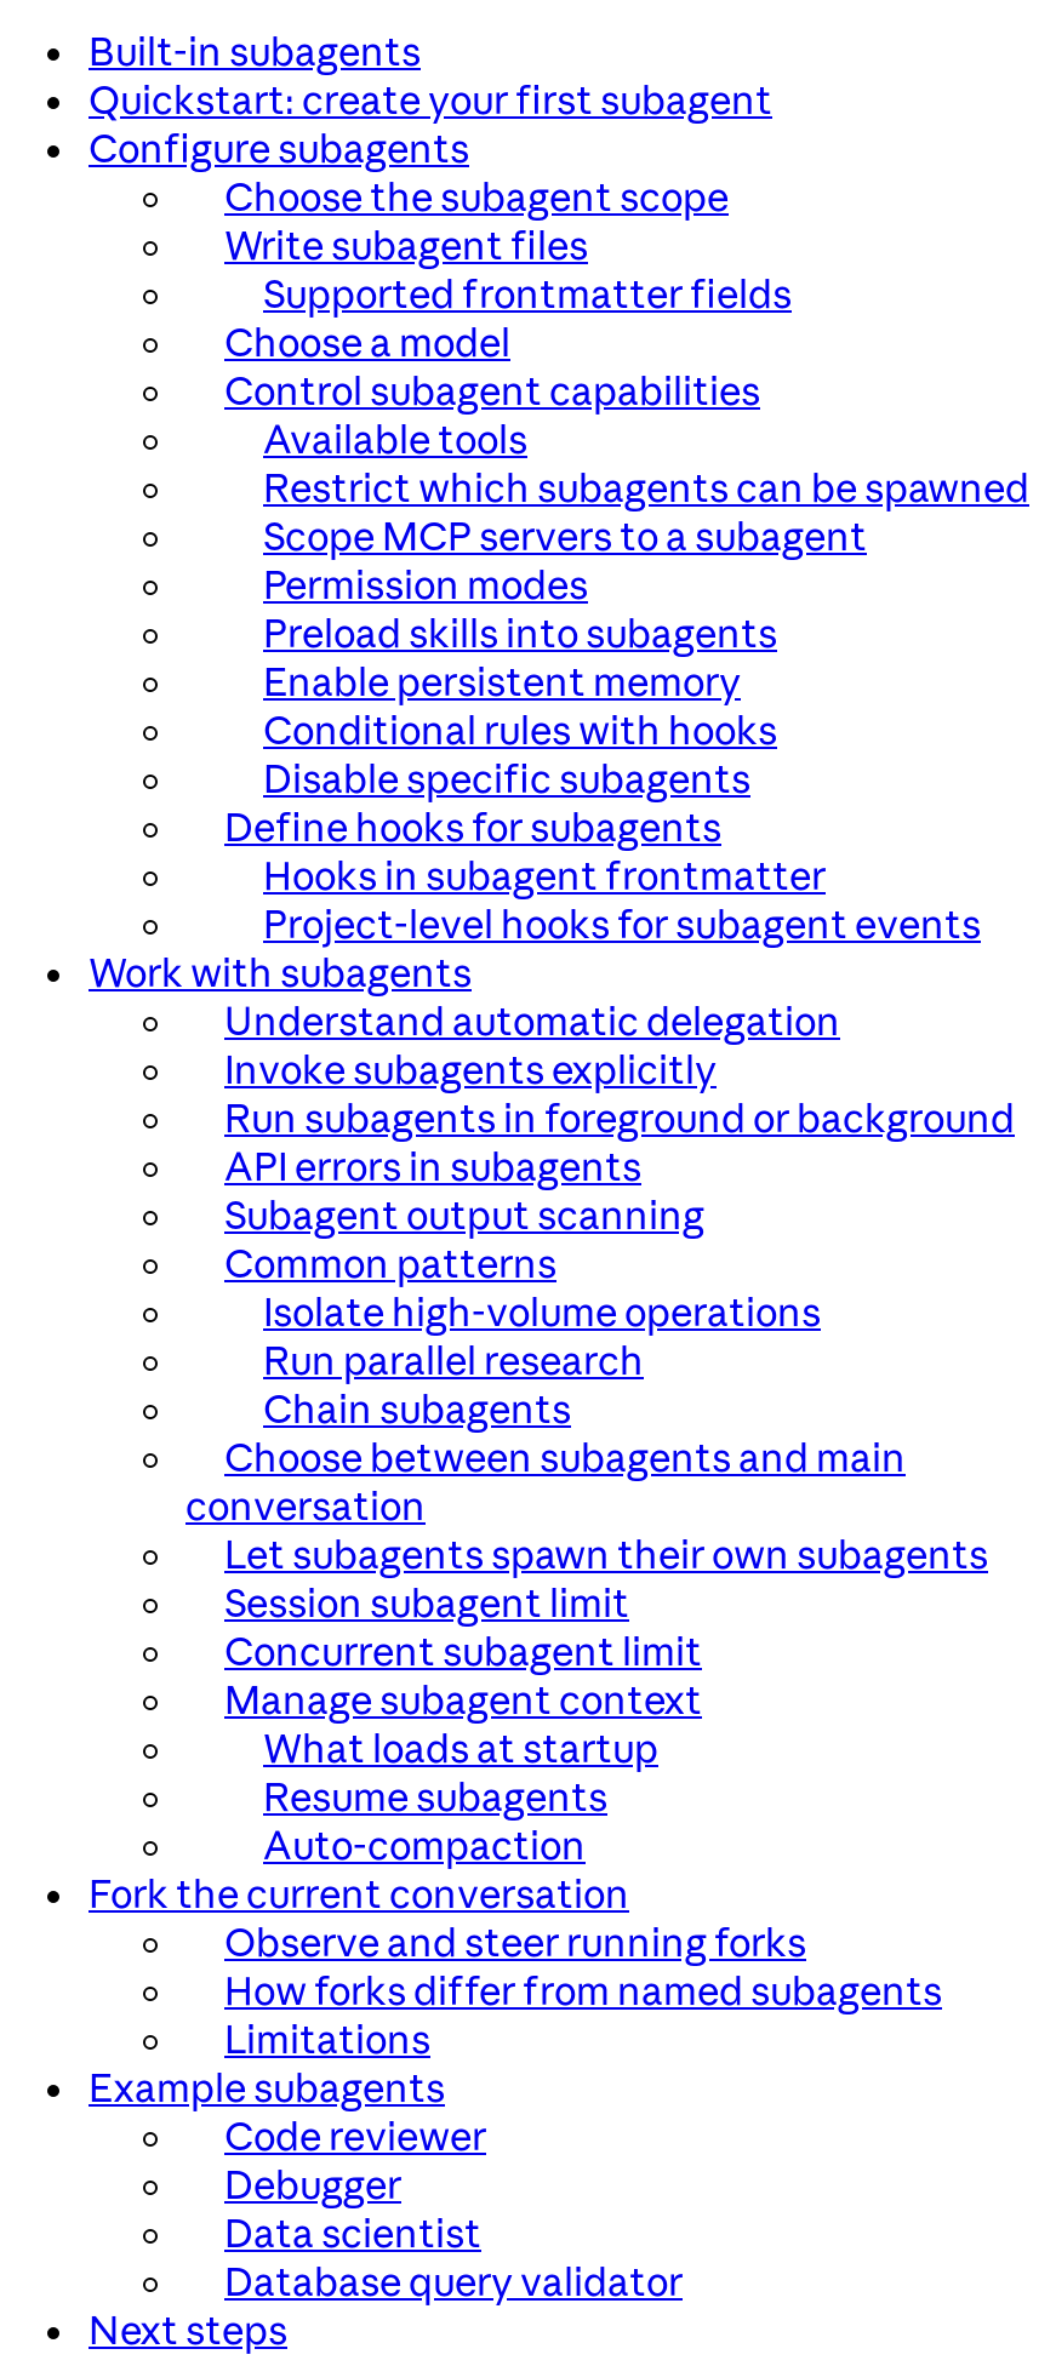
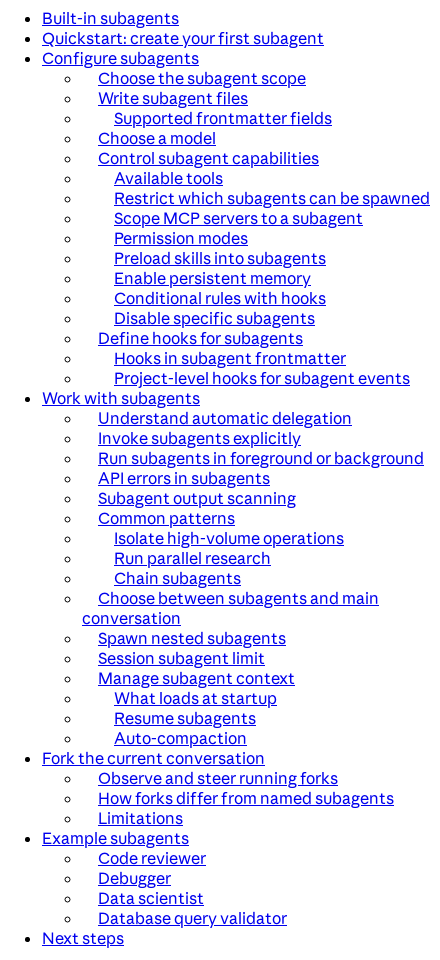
- Let subagents spawn their own subagents
+ Spawn nested subagents

- Concurrent subagent limit
